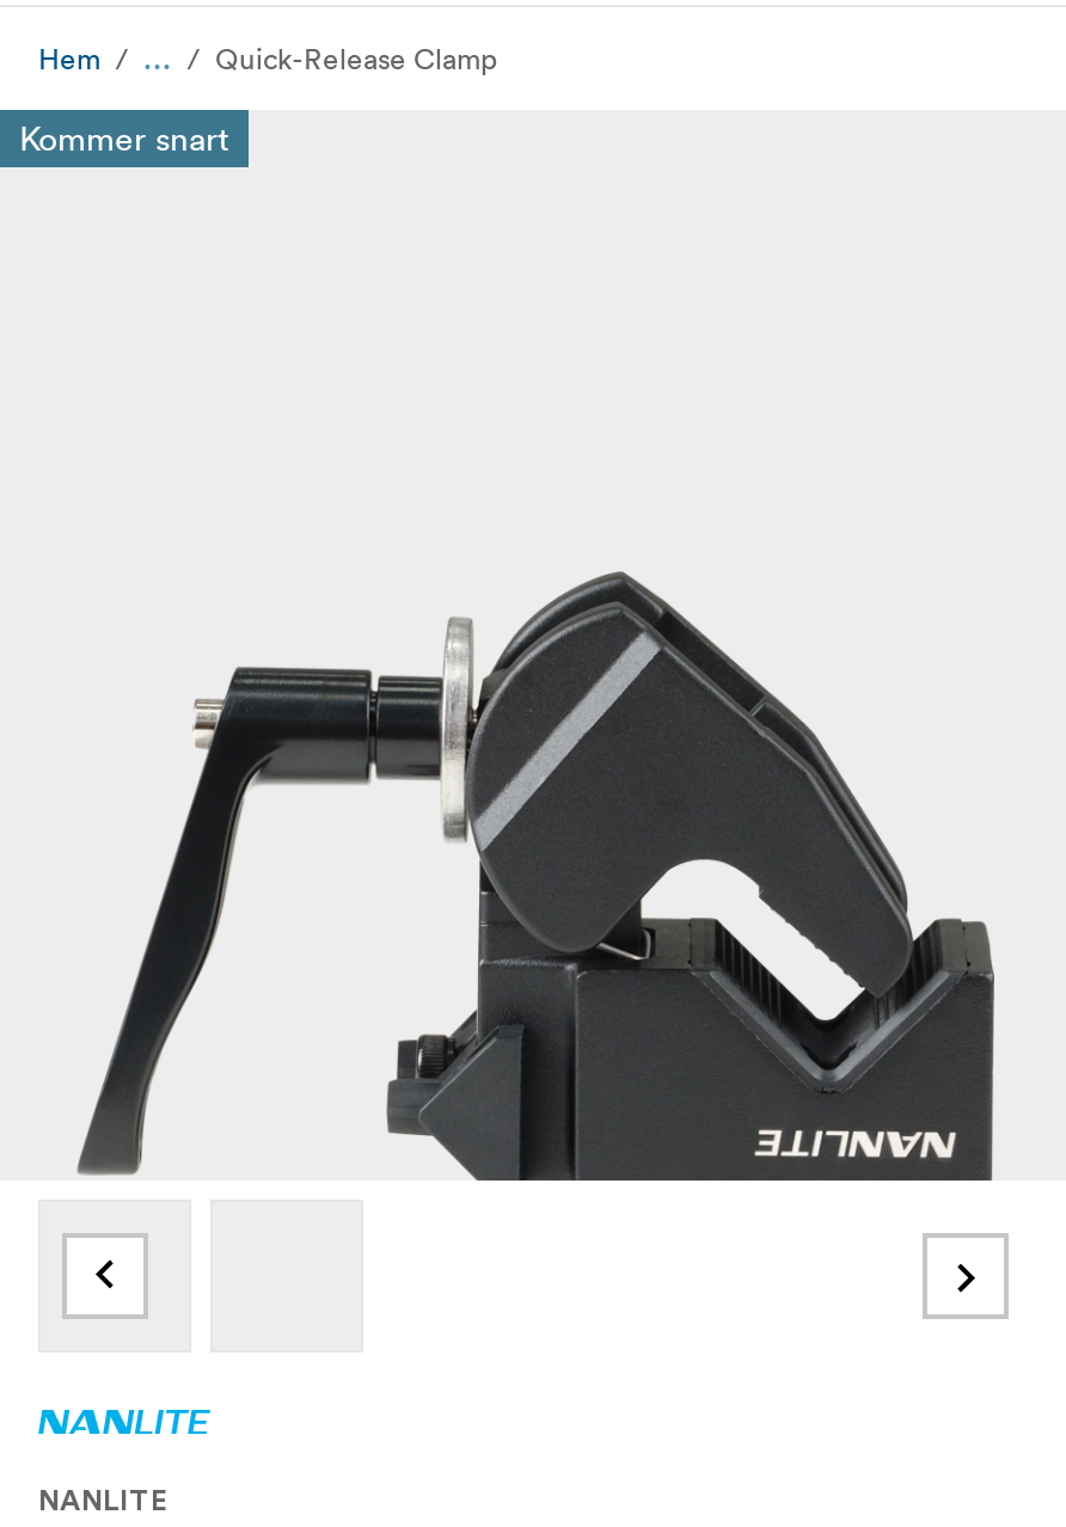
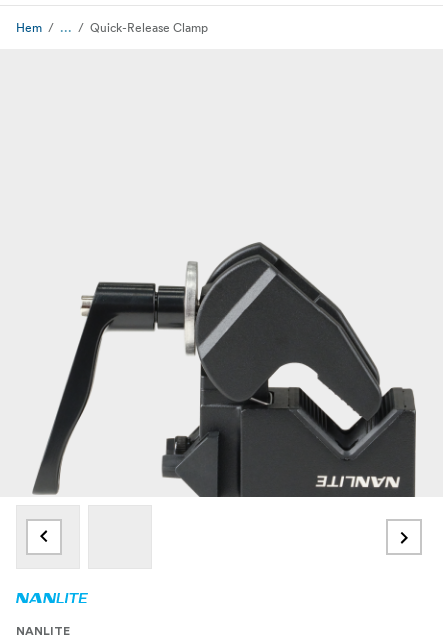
- Kommer snart
